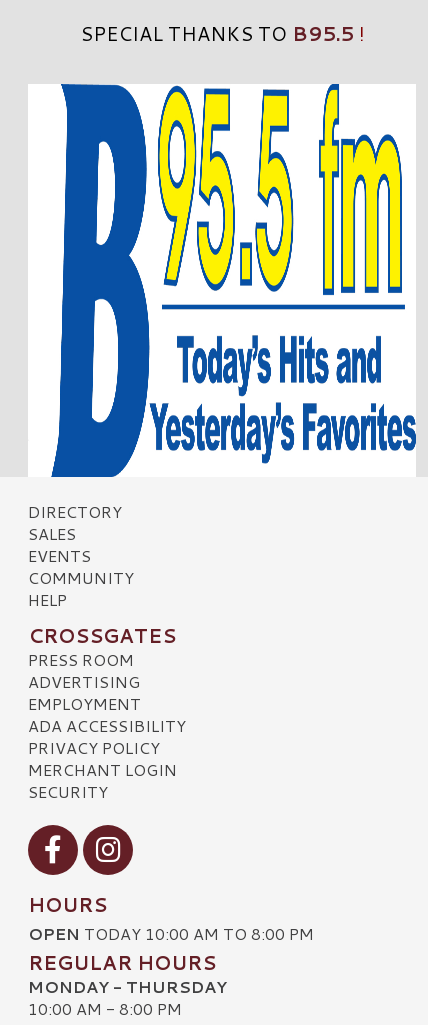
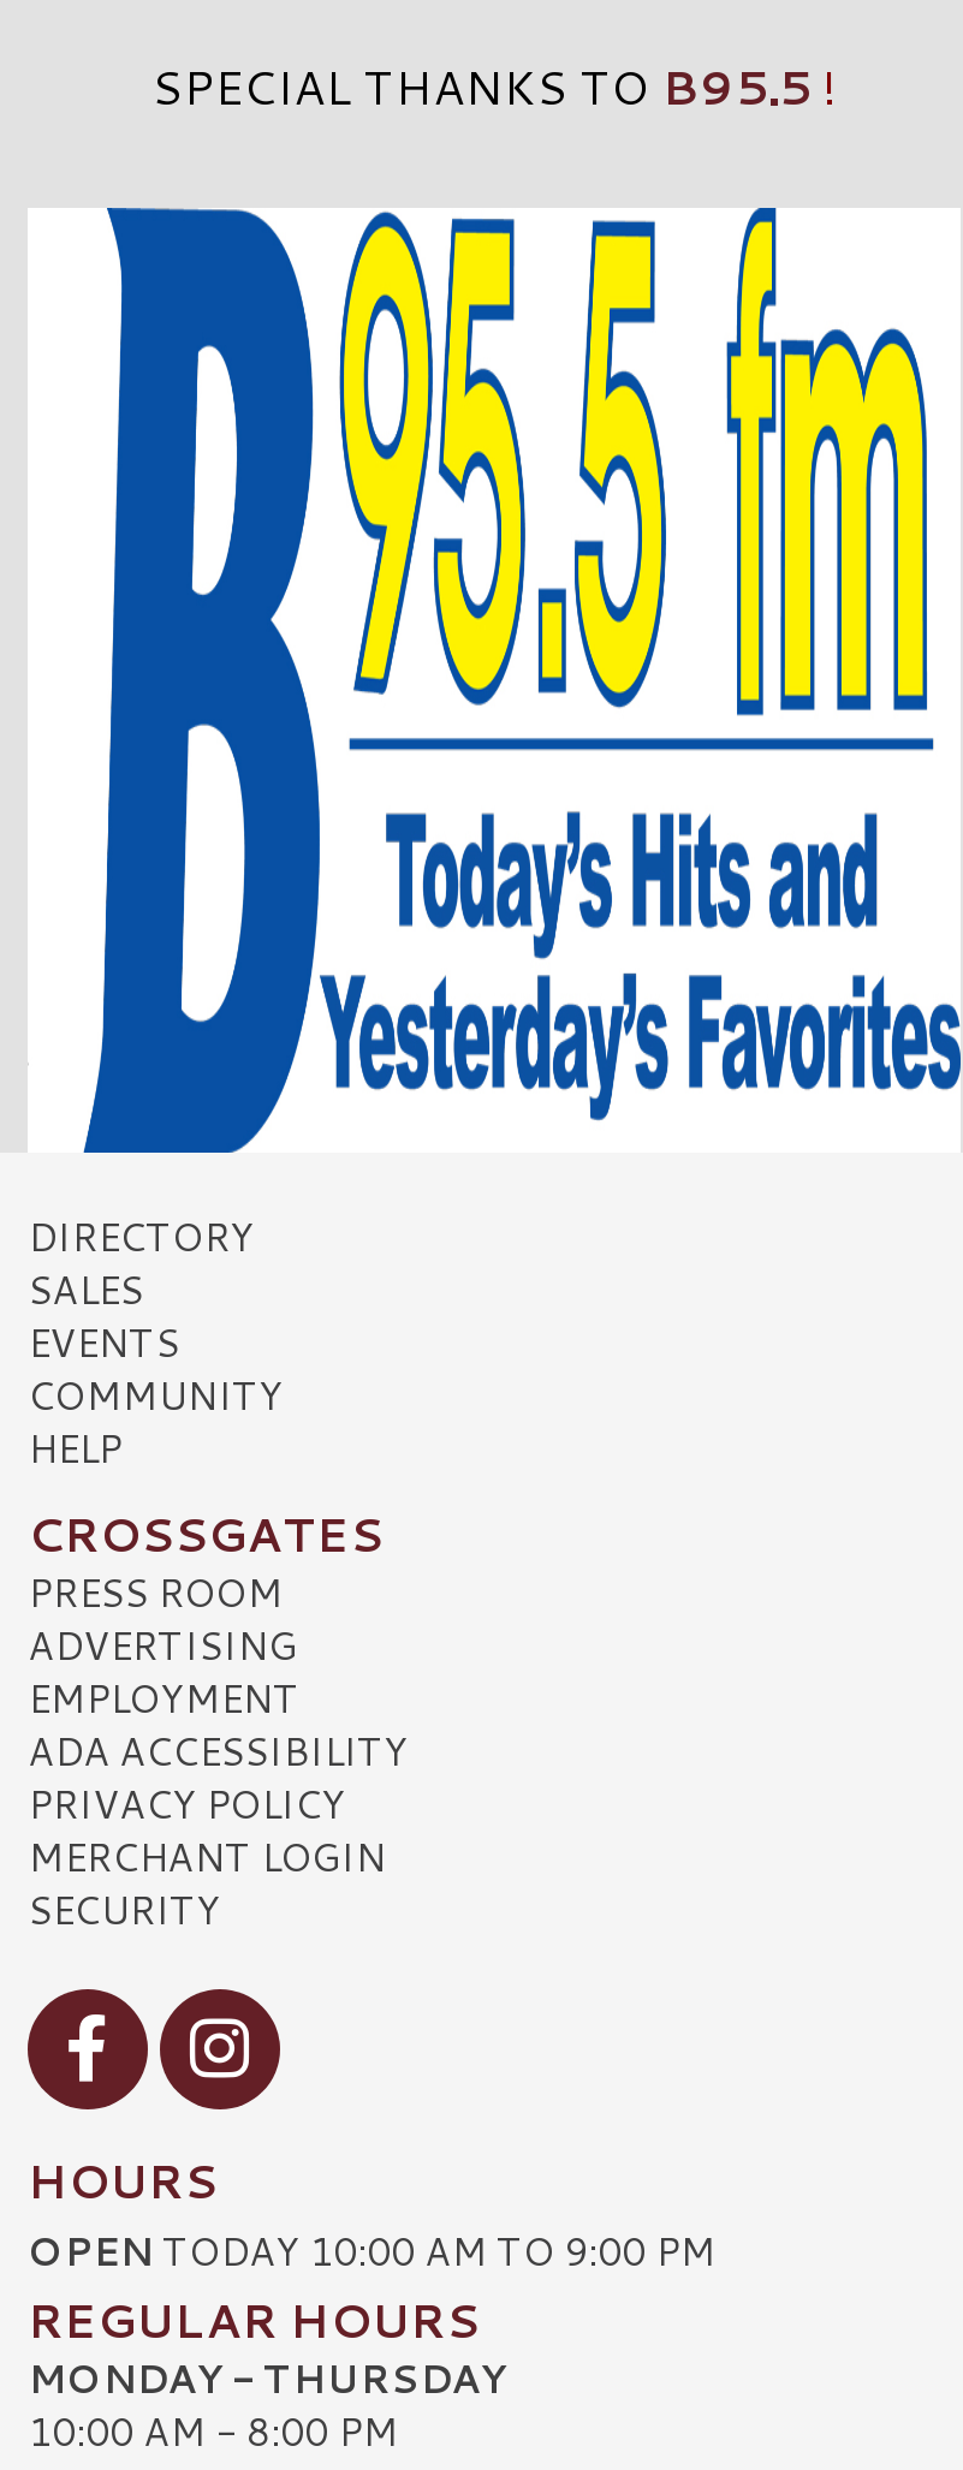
- OPEN TODAY 10:00 AM TO 8:00 PM
+ OPEN TODAY 10:00 AM TO 9:00 PM
